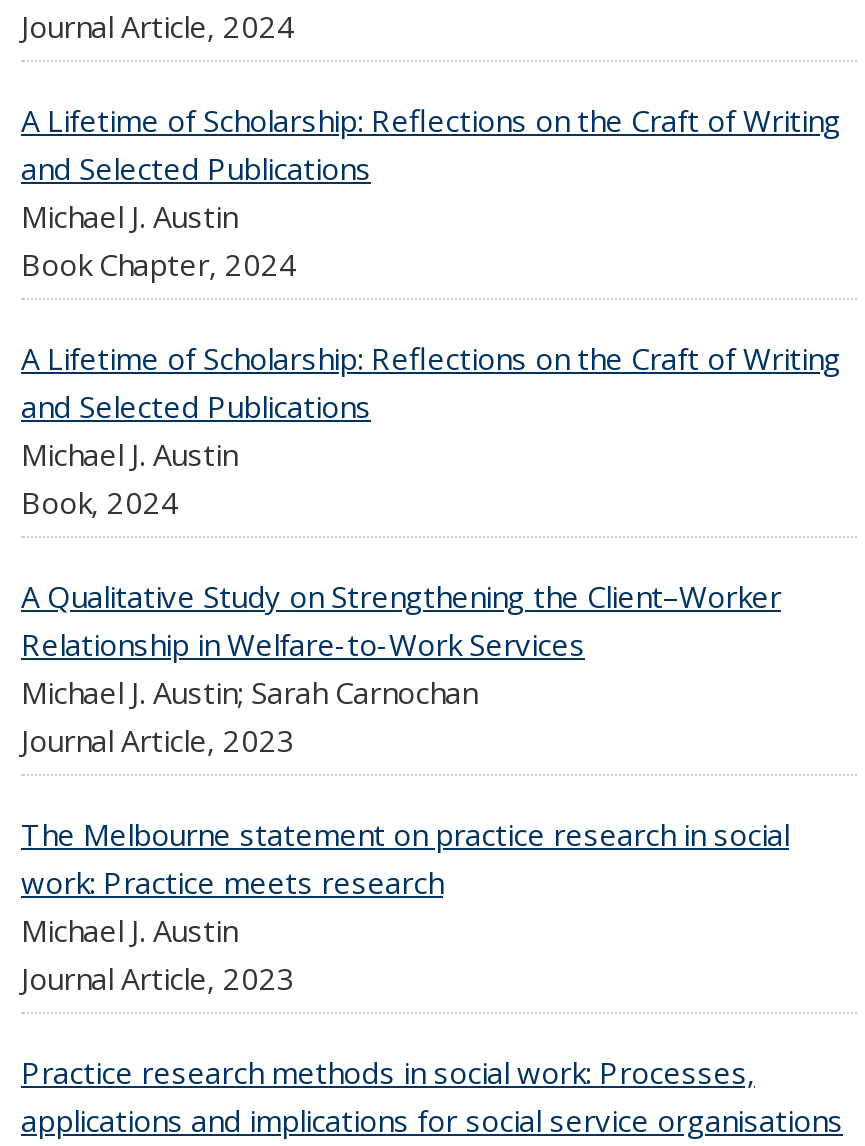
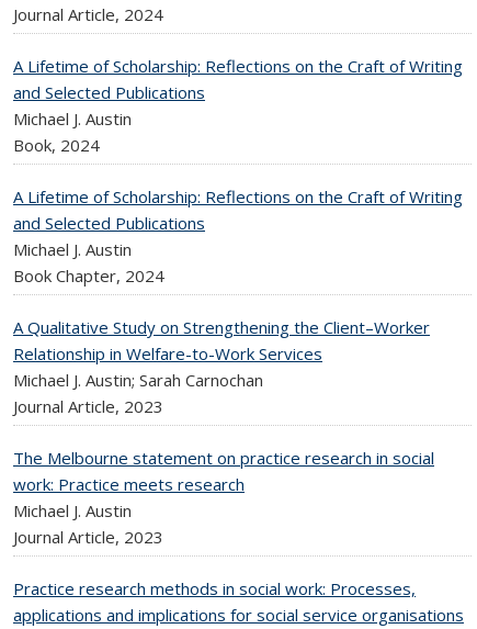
- Book Chapter, 2024
+ Book, 2024

- Book, 2024
+ Book Chapter, 2024
